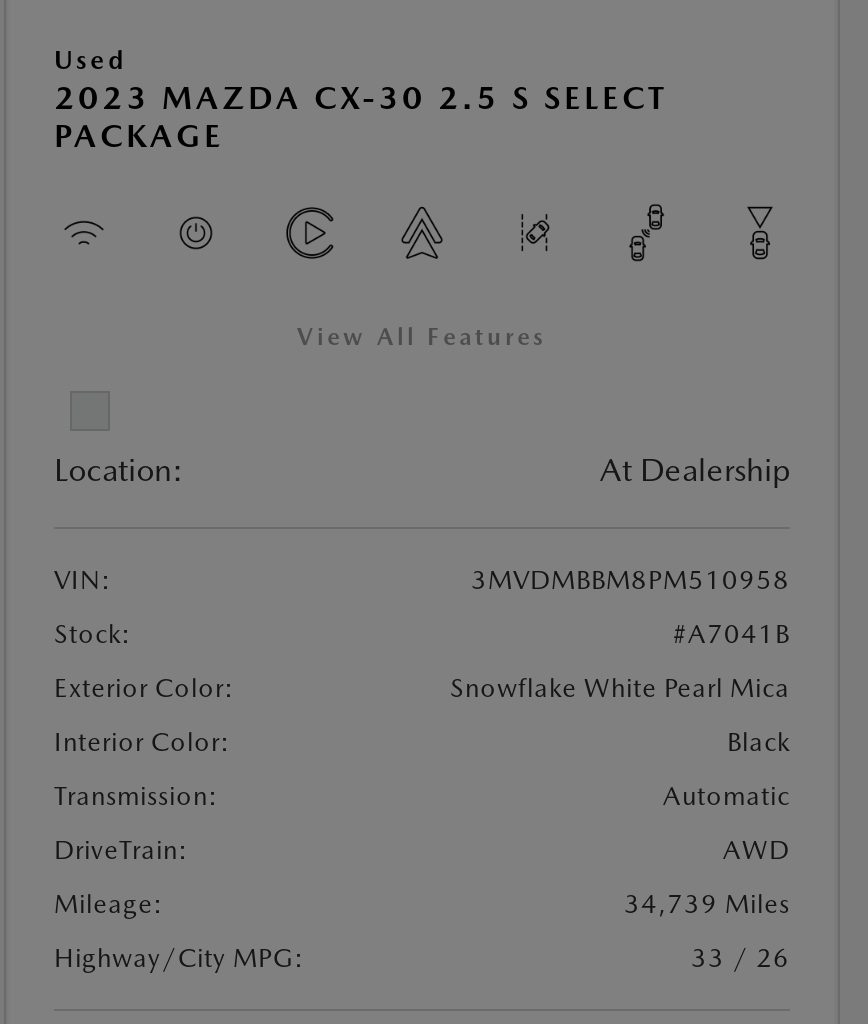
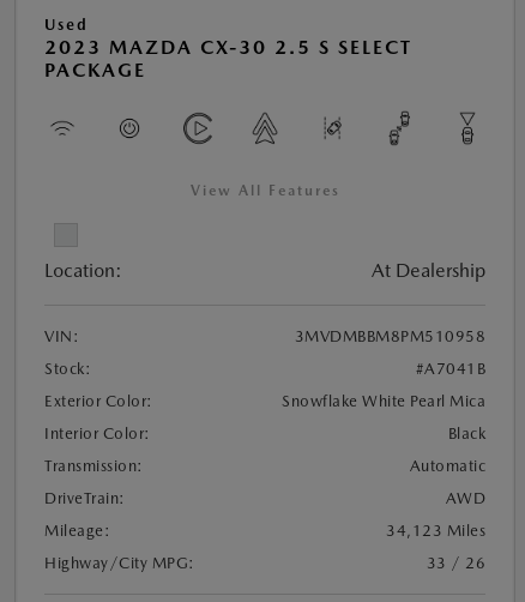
- 34,739 Miles
+ 34,123 Miles
